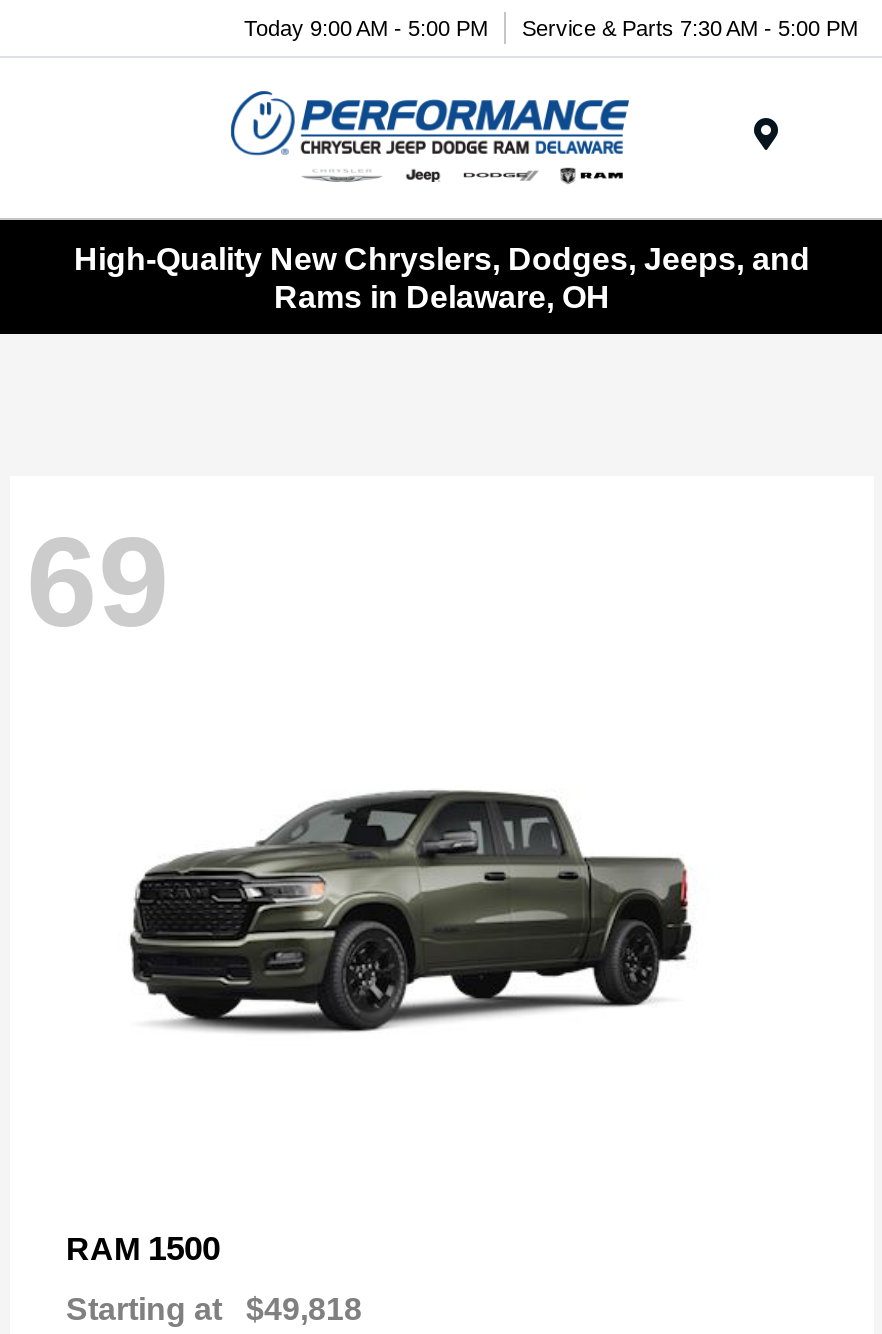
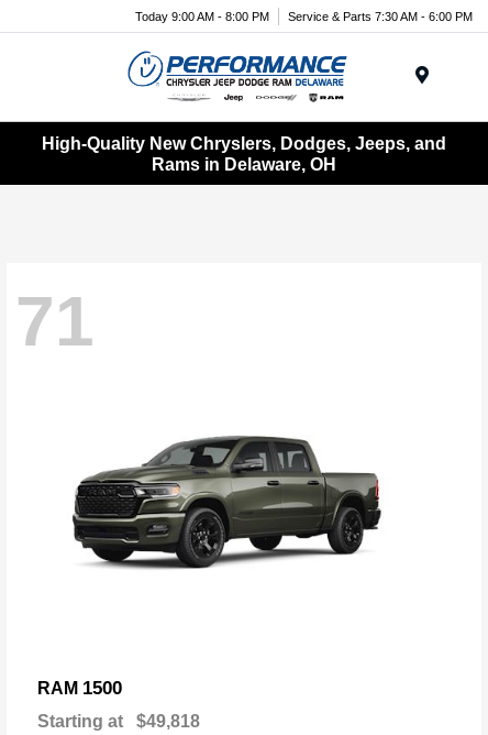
- Today 9:00 AM - 5:00 PM
+ Today 9:00 AM - 8:00 PM

- Service & Parts 7:30 AM - 5:00 PM
+ Service & Parts 7:30 AM - 6:00 PM

- 69
+ 71
